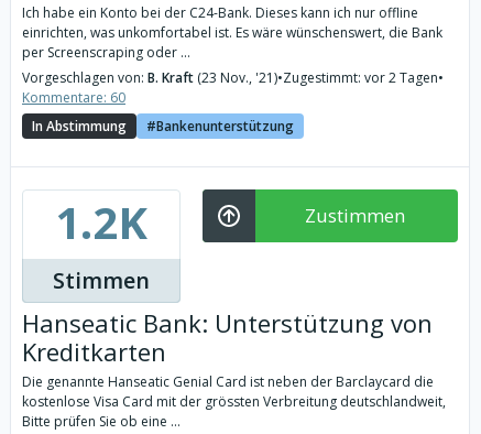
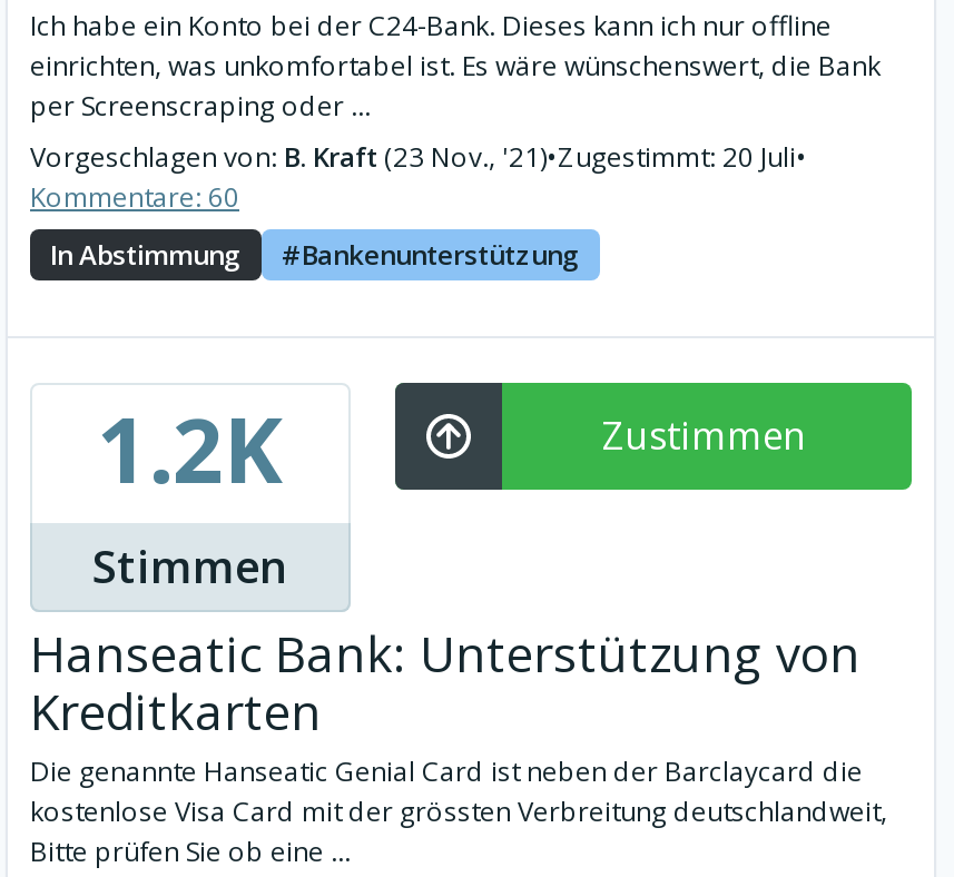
- Vorgeschlagen von: B. Kraft (23 Nov., '21) •Zugestimmt: vor 2 Tagen•
+ Vorgeschlagen von: B. Kraft (23 Nov., '21) •Zugestimmt: 20 Juli•
